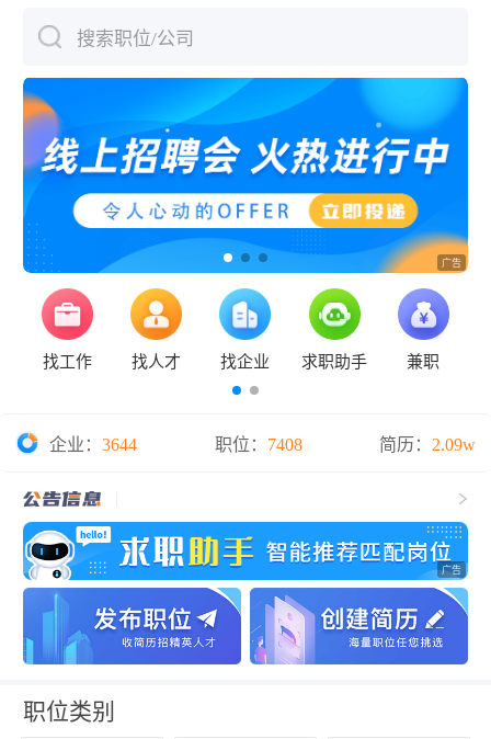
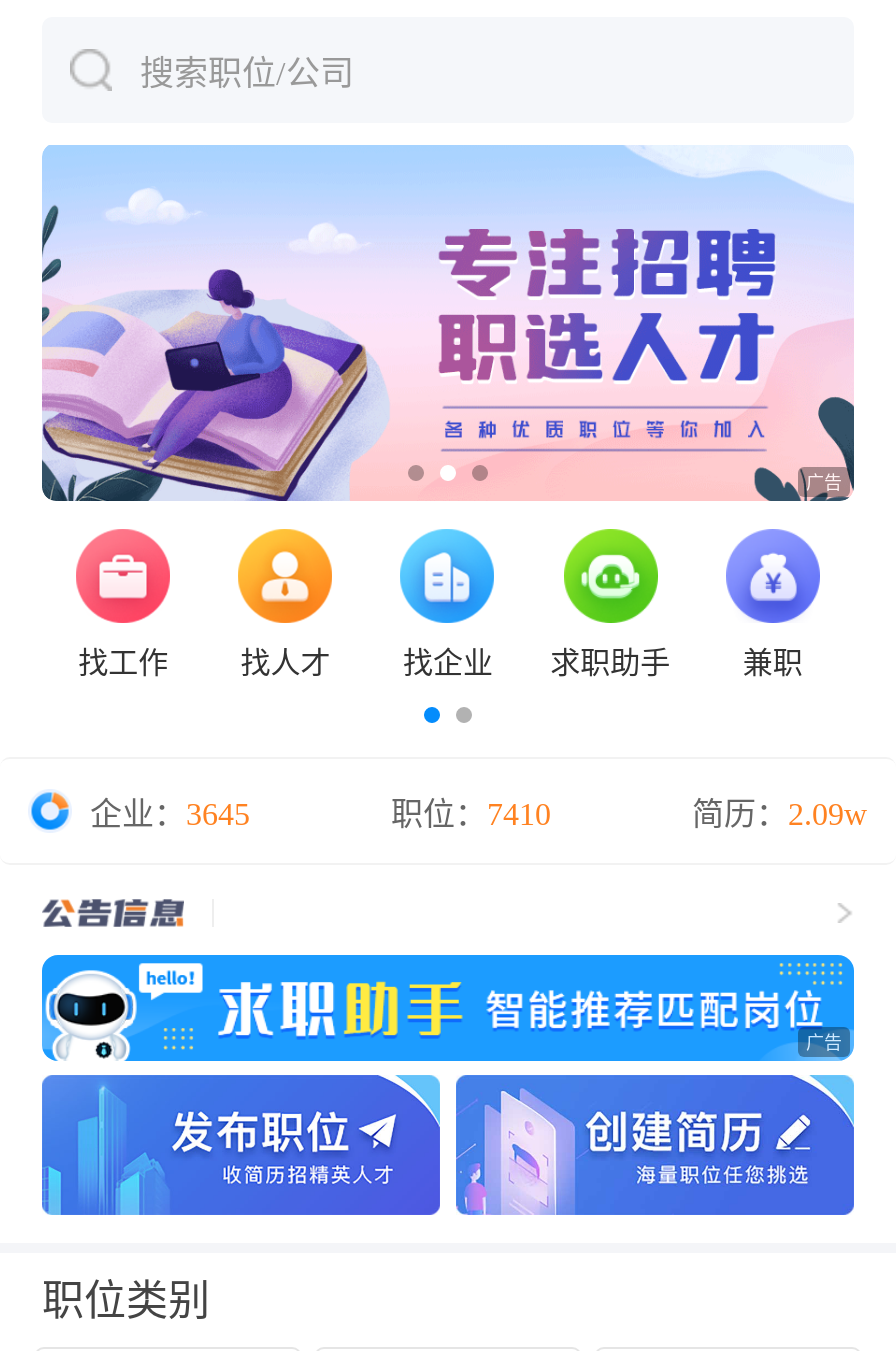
- [image]
+ [image]

- 企业：3644
+ 企业：3645

- 职位：7408
+ 职位：7410
